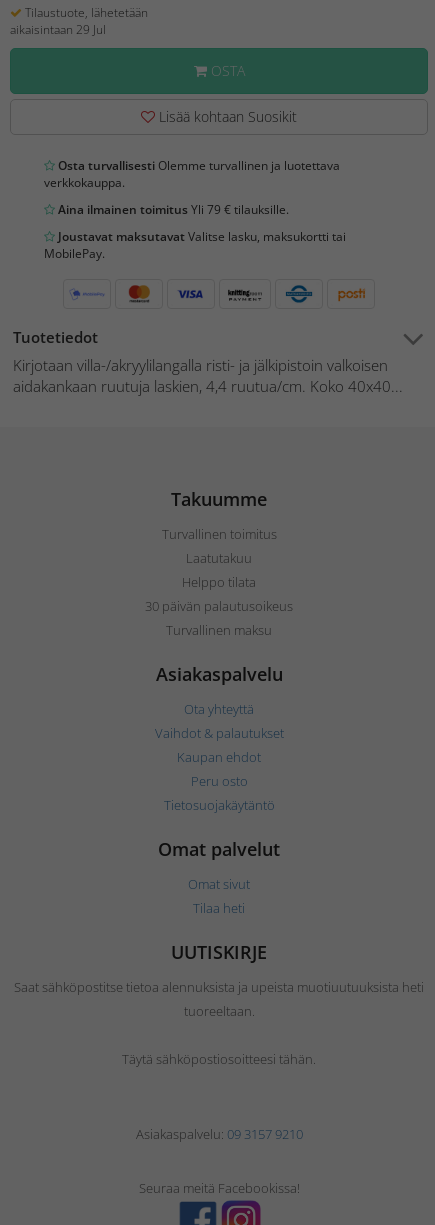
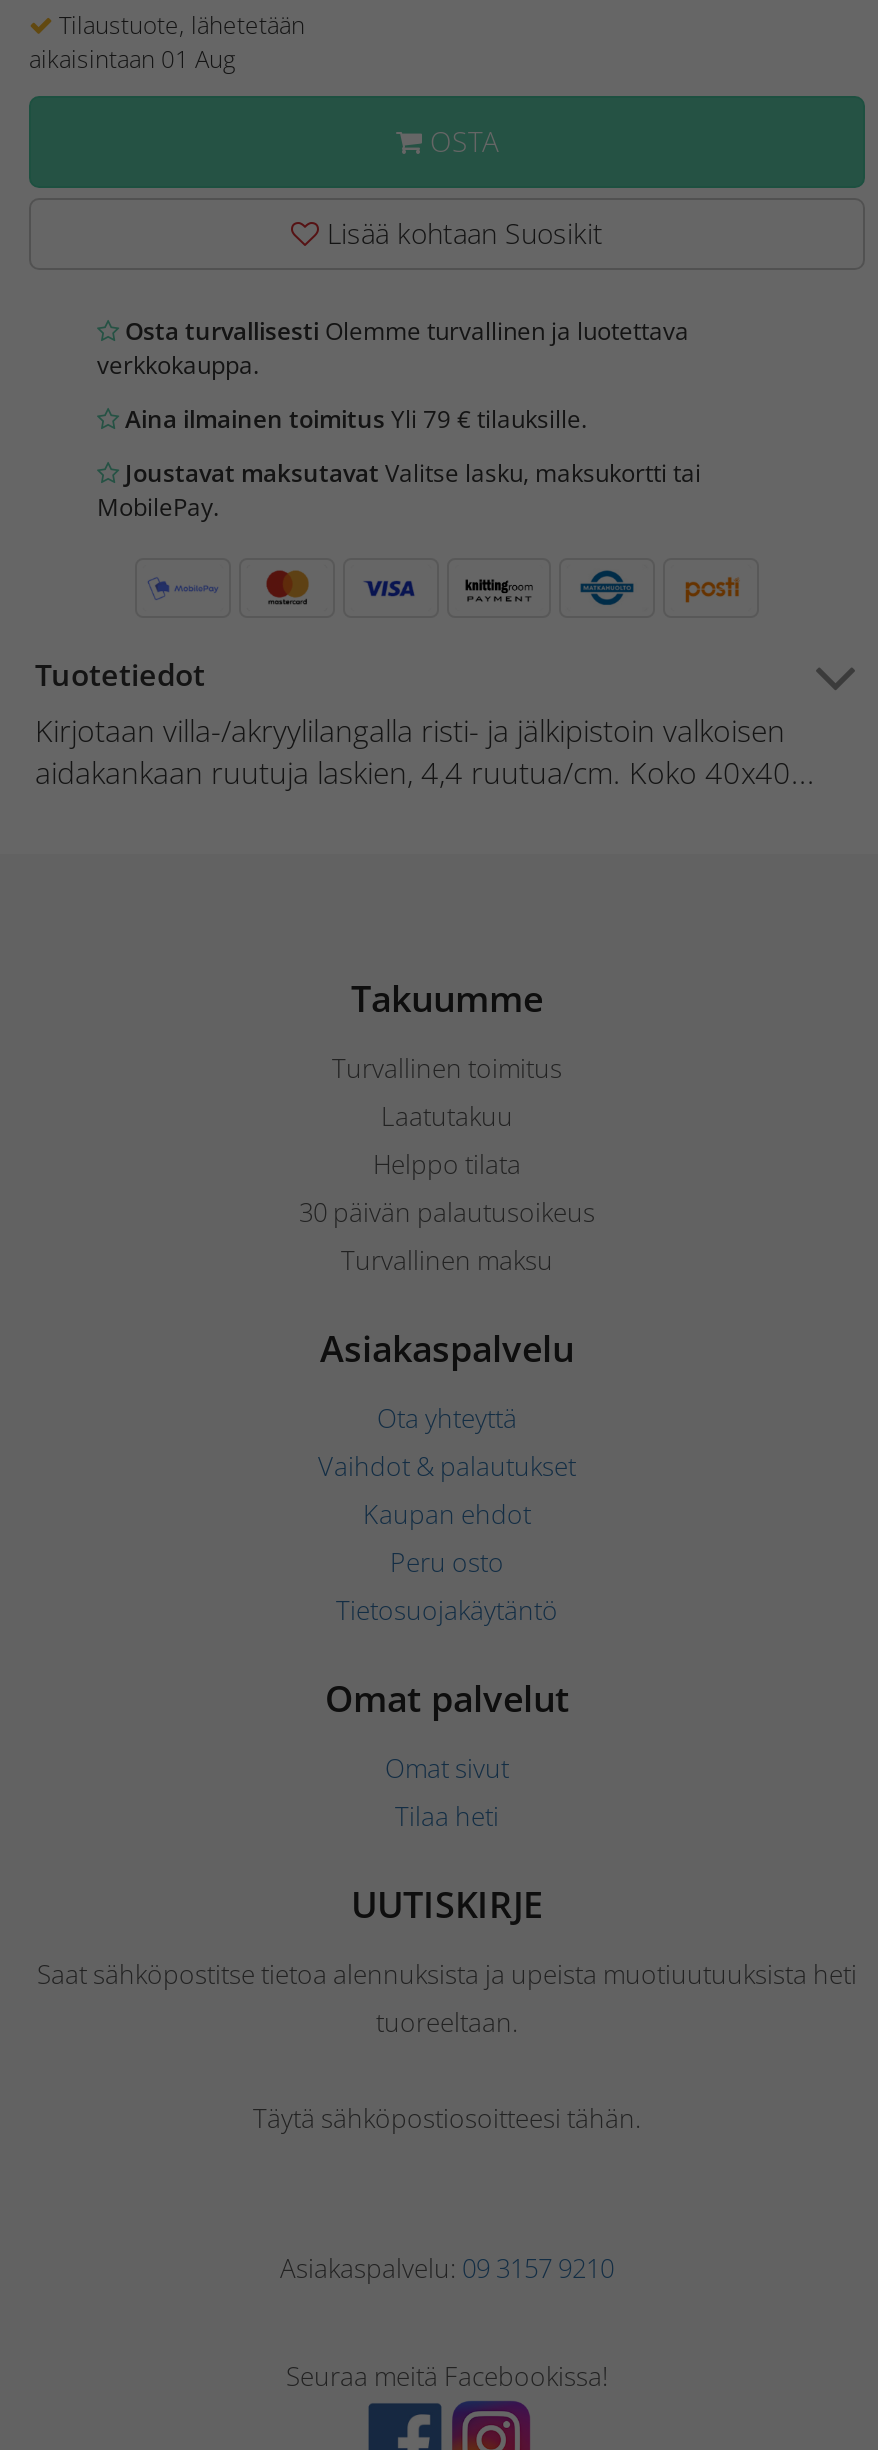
- aikaisintaan 29 Jul
+ aikaisintaan 01 Aug
